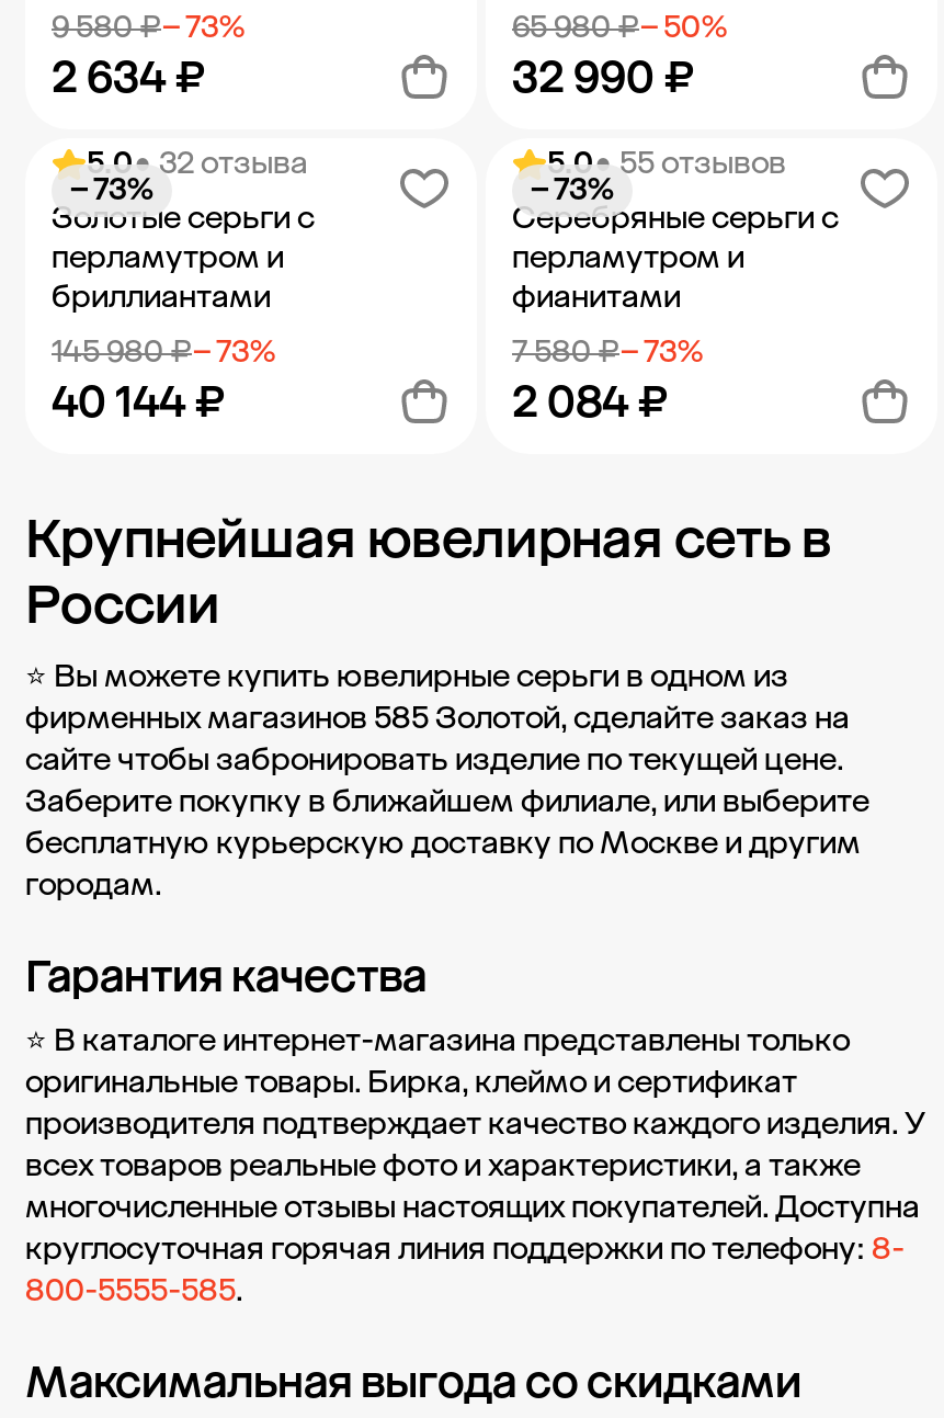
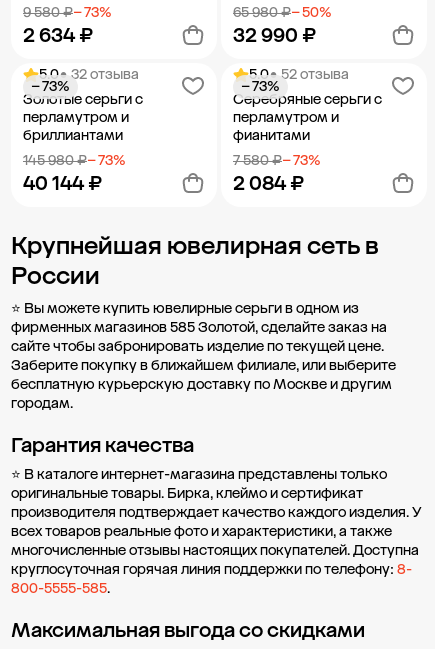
- 5.0• 55 отзывов
+ 5.0• 52 отзыва
